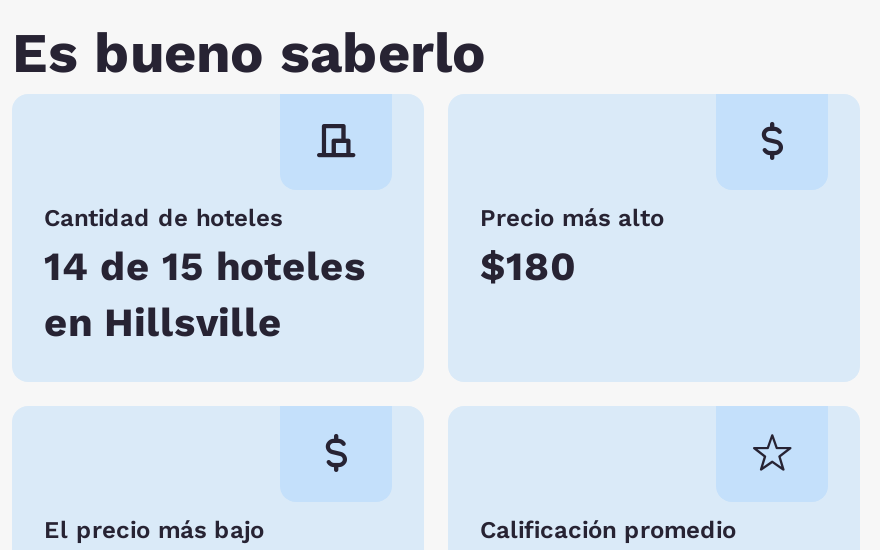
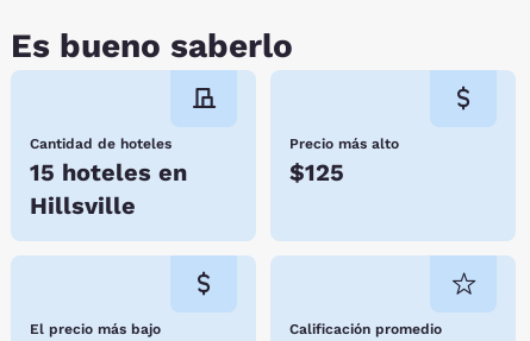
- 14 de 15 hoteles
- en Hillsville
+ 15 hoteles en
+ Hillsville

- $180
+ $125
